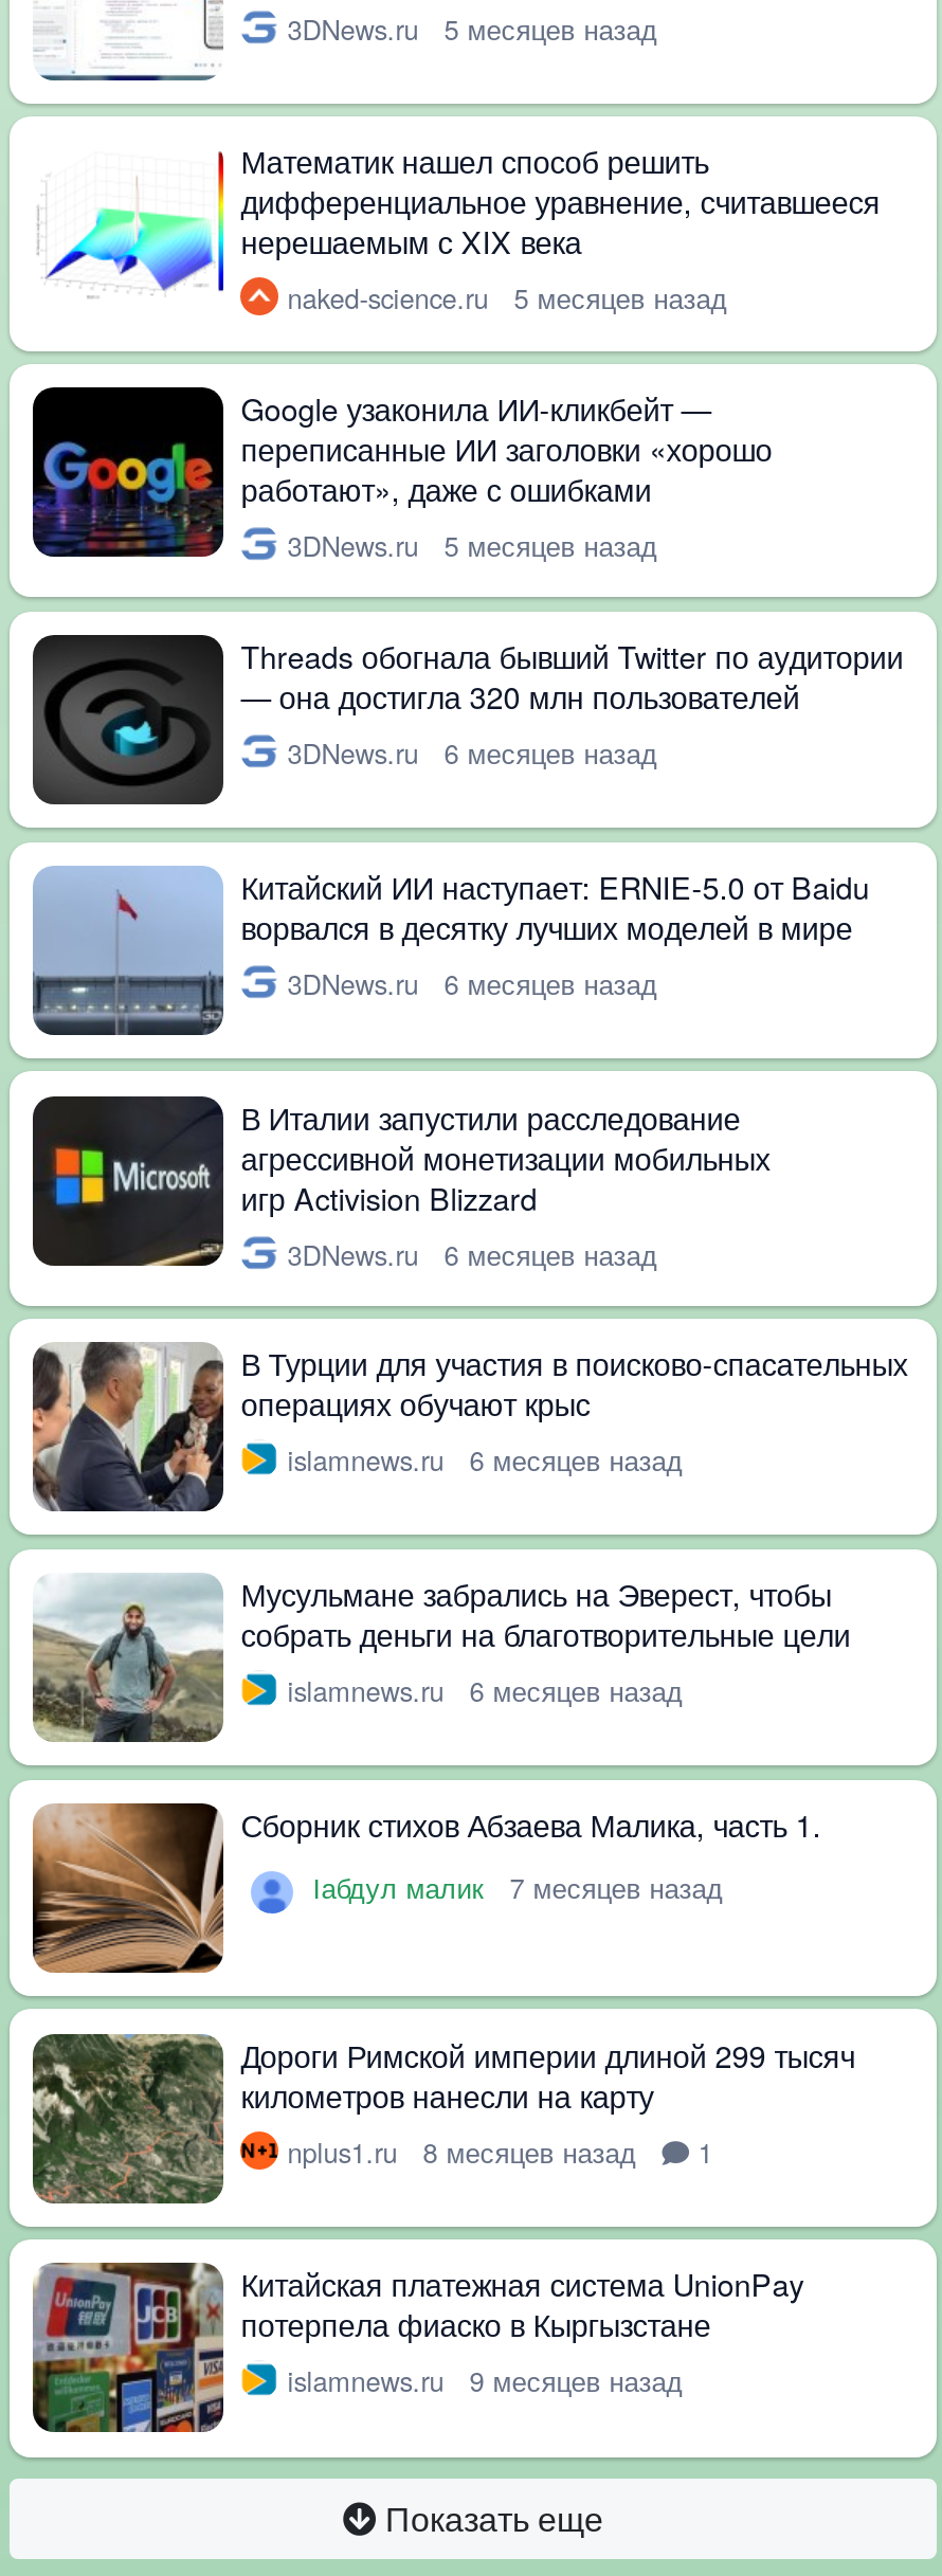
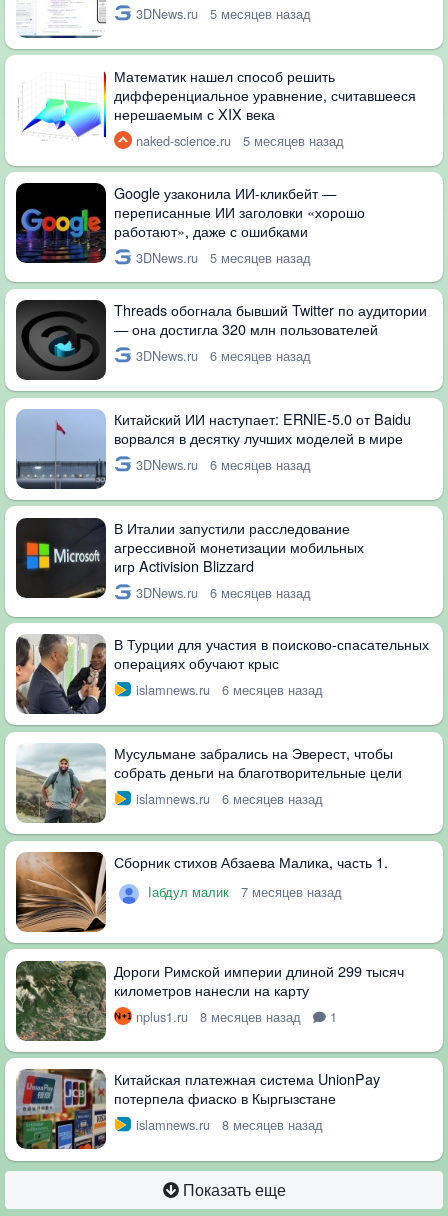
- islamnews.ru 9 месяцев назад
+ islamnews.ru 8 месяцев назад
